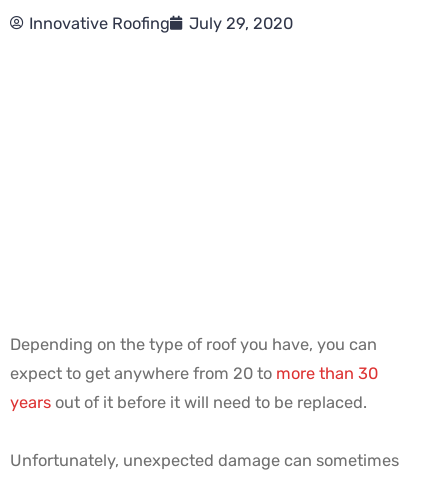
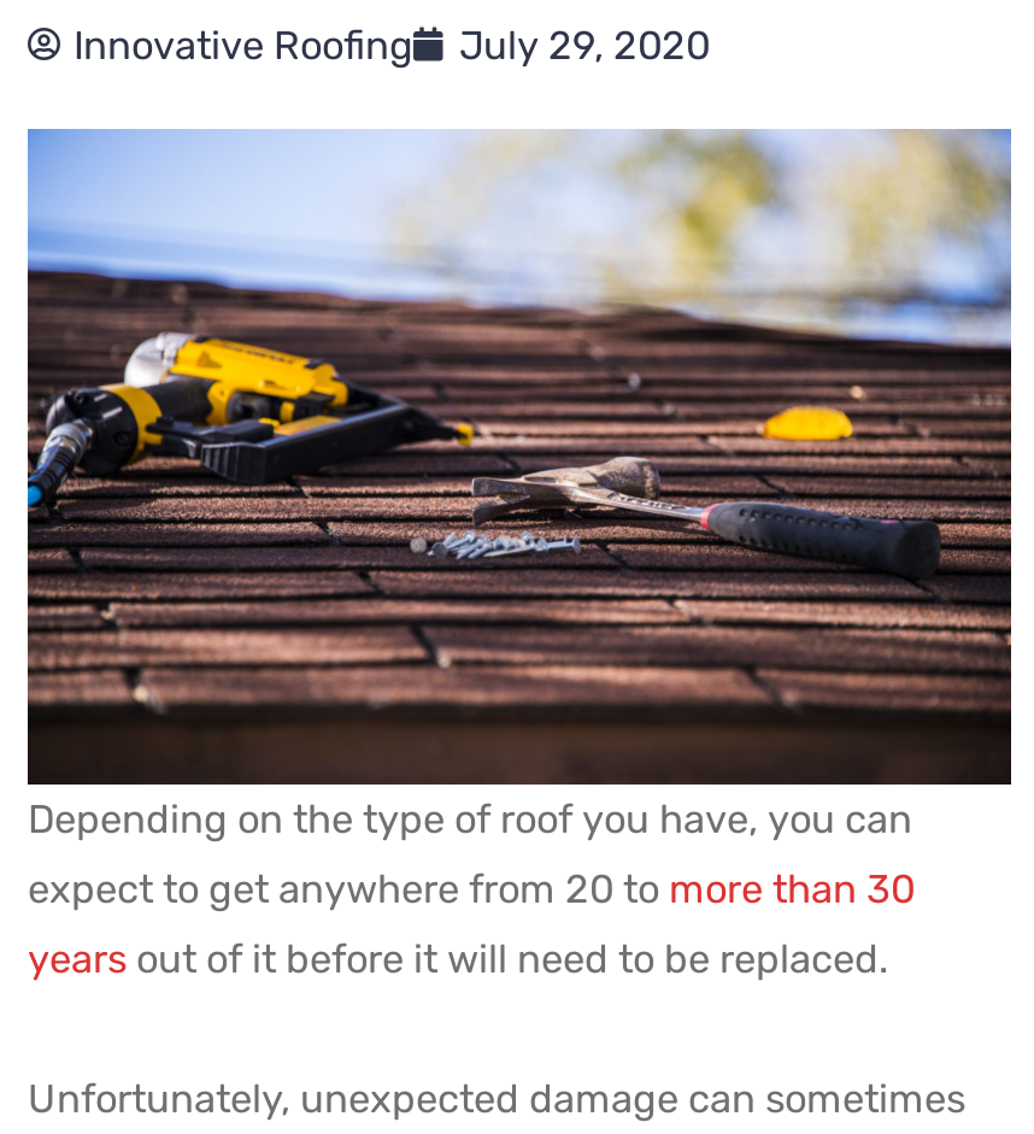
+ [image]
